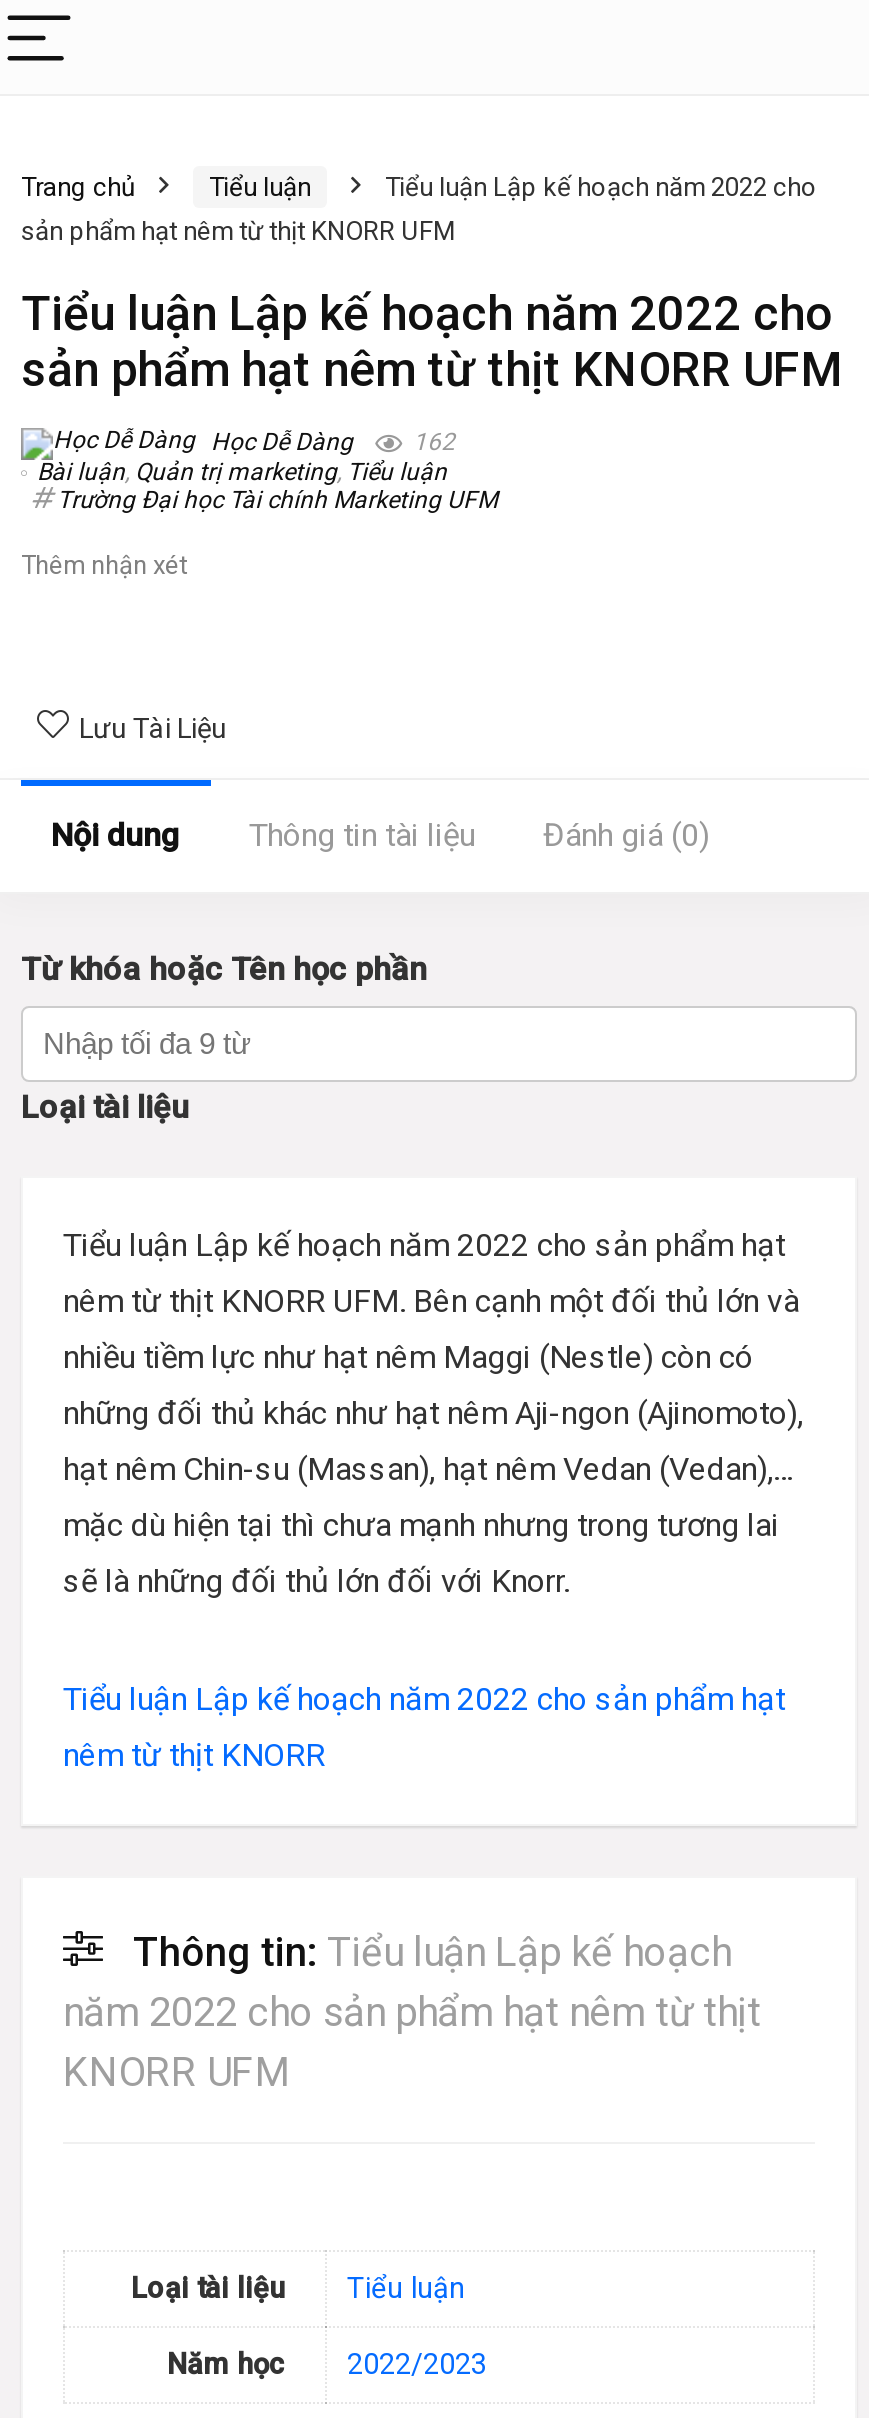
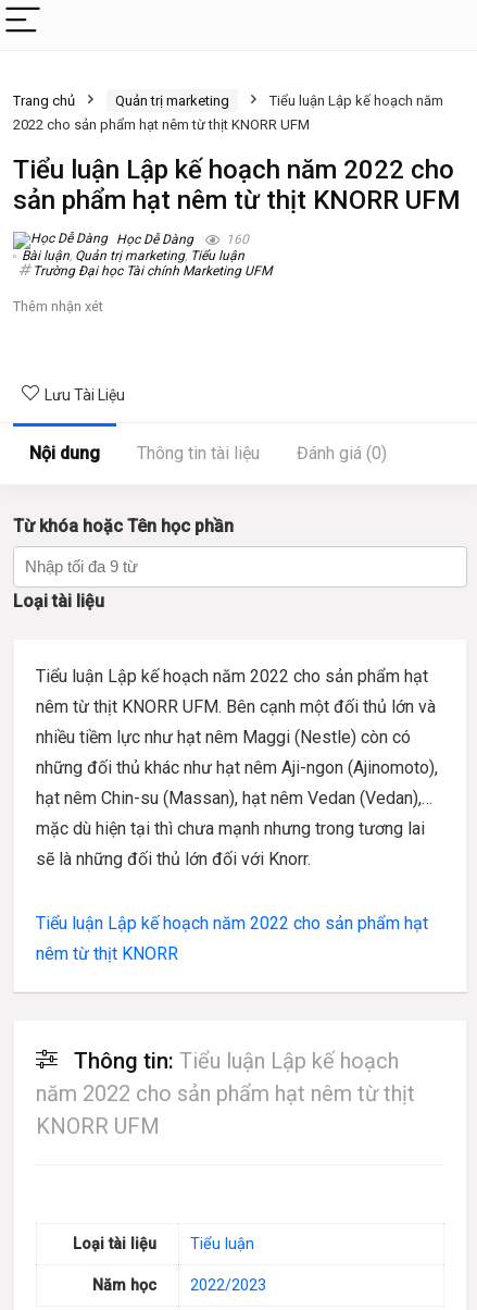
- Tiểu luận
- Tiểu luận Lập kế hoạch năm 2022 cho
+ Quản trị marketing
+ Tiểu luận Lập kế hoạch năm

- sản phẩm hạt nêm từ thịt KNORR UFM
+ 2022 cho sản phẩm hạt nêm từ thịt KNORR UFM

- 162
+ 160
